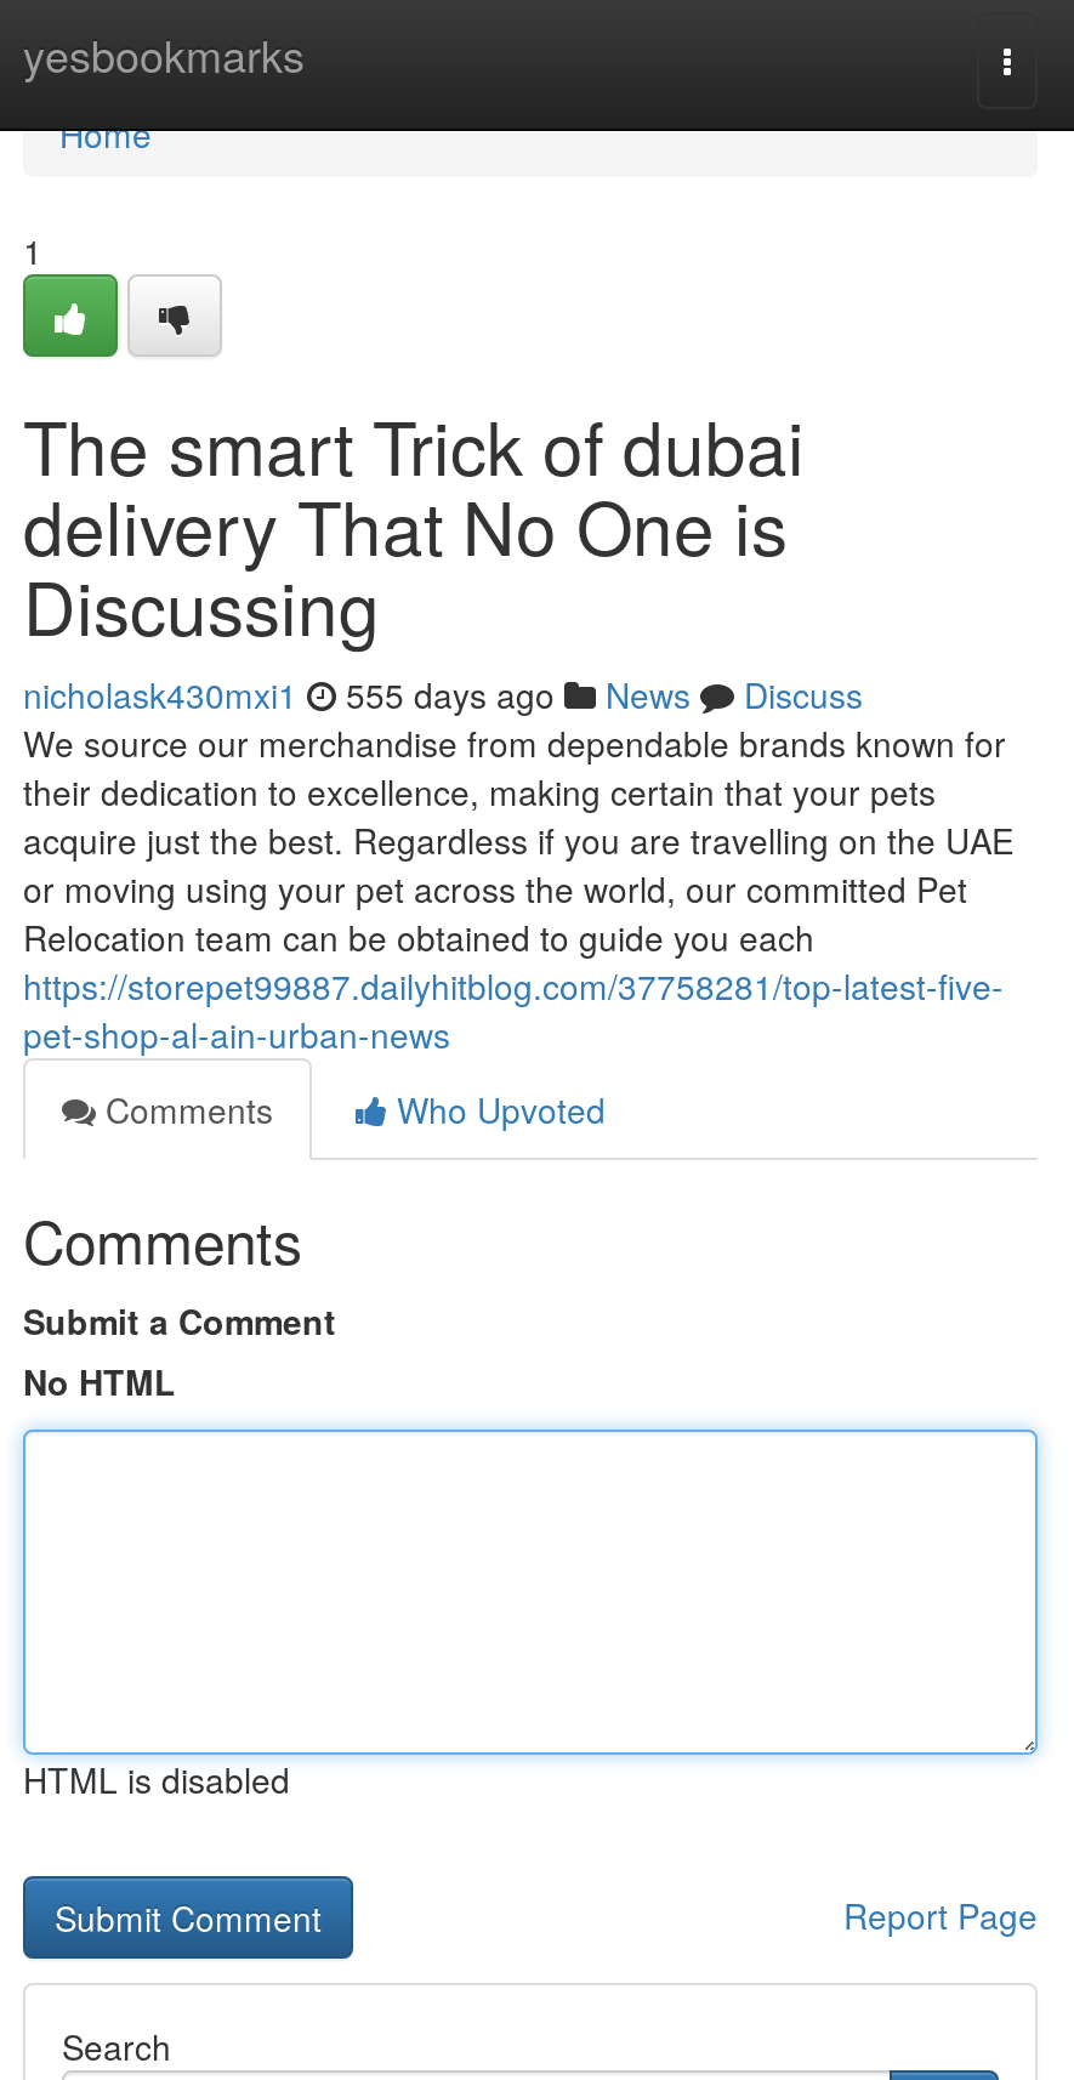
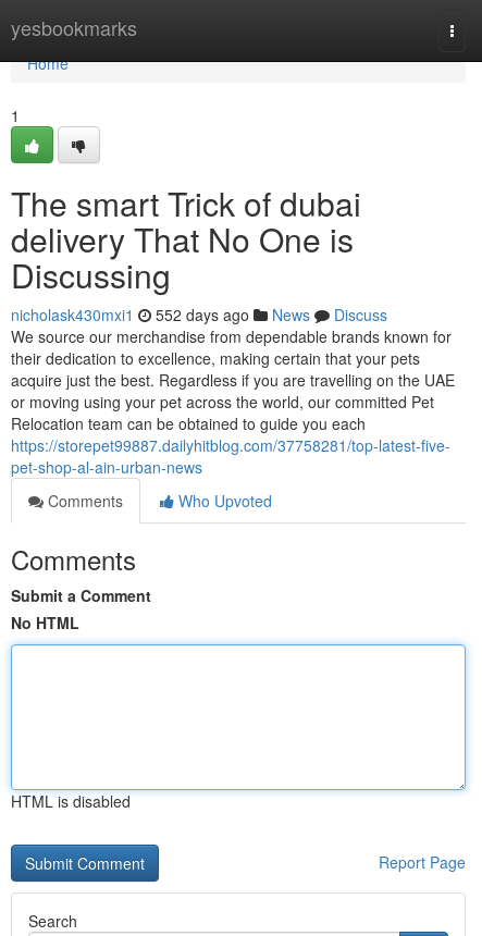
- nicholask430mxi1 555 days ago News Discuss
+ nicholask430mxi1 552 days ago News Discuss
